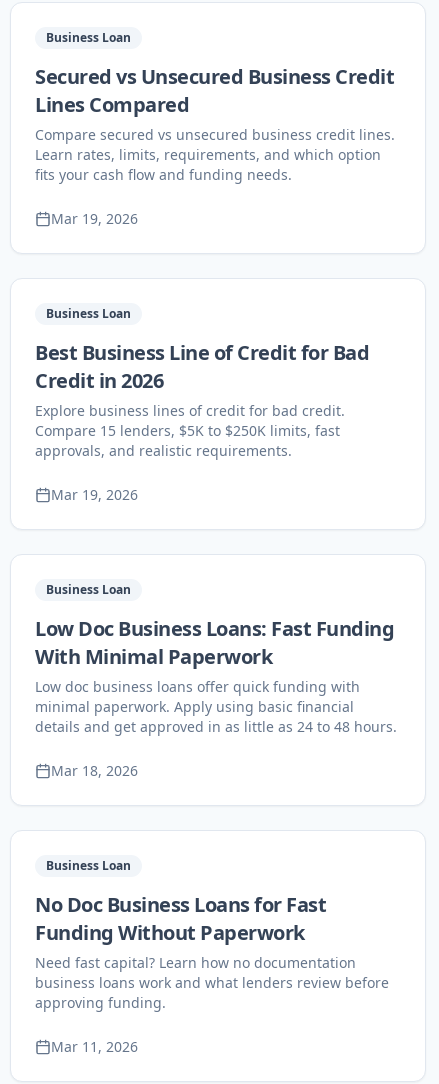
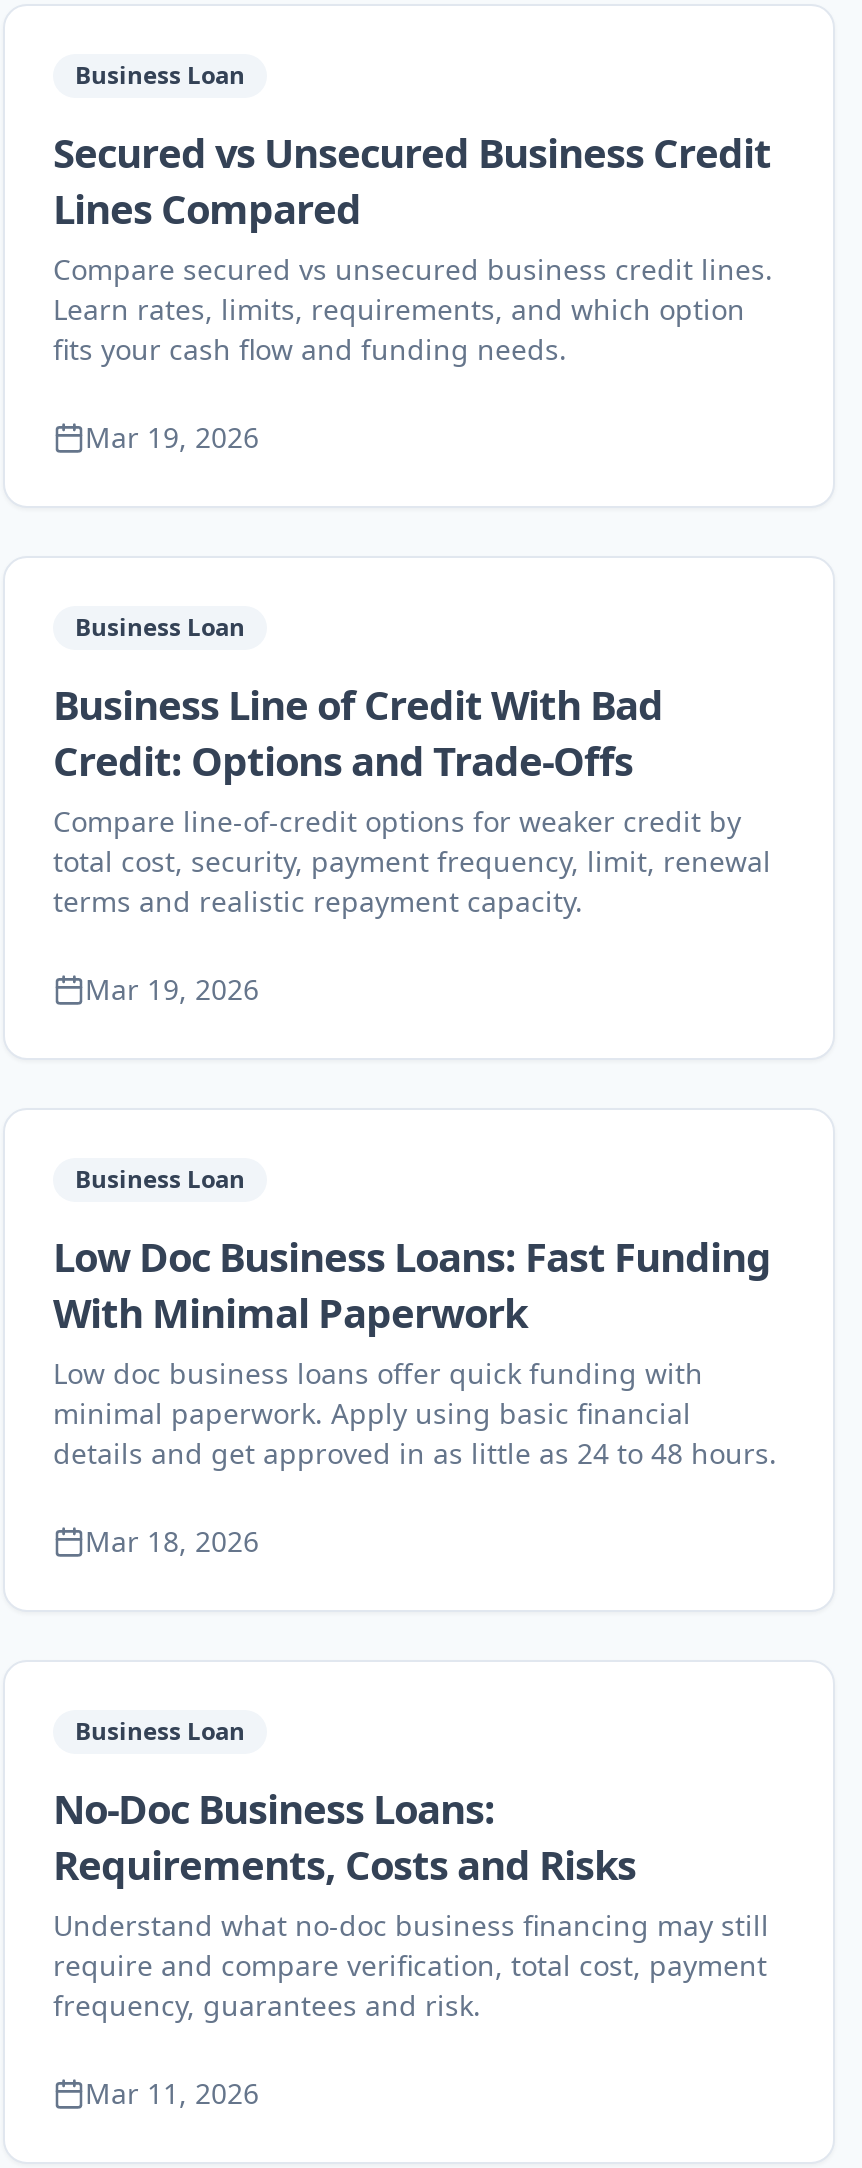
- Best Business Line of Credit for Bad
- Credit in 2026
- Explore business lines of credit for bad credit.
- Compare 15 lenders, $5K to $250K limits, fast
- approvals, and realistic requirements.
+ Business Line of Credit With Bad
+ Credit: Options and Trade-Offs
+ Compare line-of-credit options for weaker credit by
+ total cost, security, payment frequency, limit, renewal
+ terms and realistic repayment capacity.

- No Doc Business Loans for Fast
- Funding Without Paperwork
- Need fast capital? Learn how no documentation
- business loans work and what lenders review before
- approving funding.
+ No-Doc Business Loans:
+ Requirements, Costs and Risks
+ Understand what no-doc business financing may still
+ require and compare verification, total cost, payment
+ frequency, guarantees and risk.
